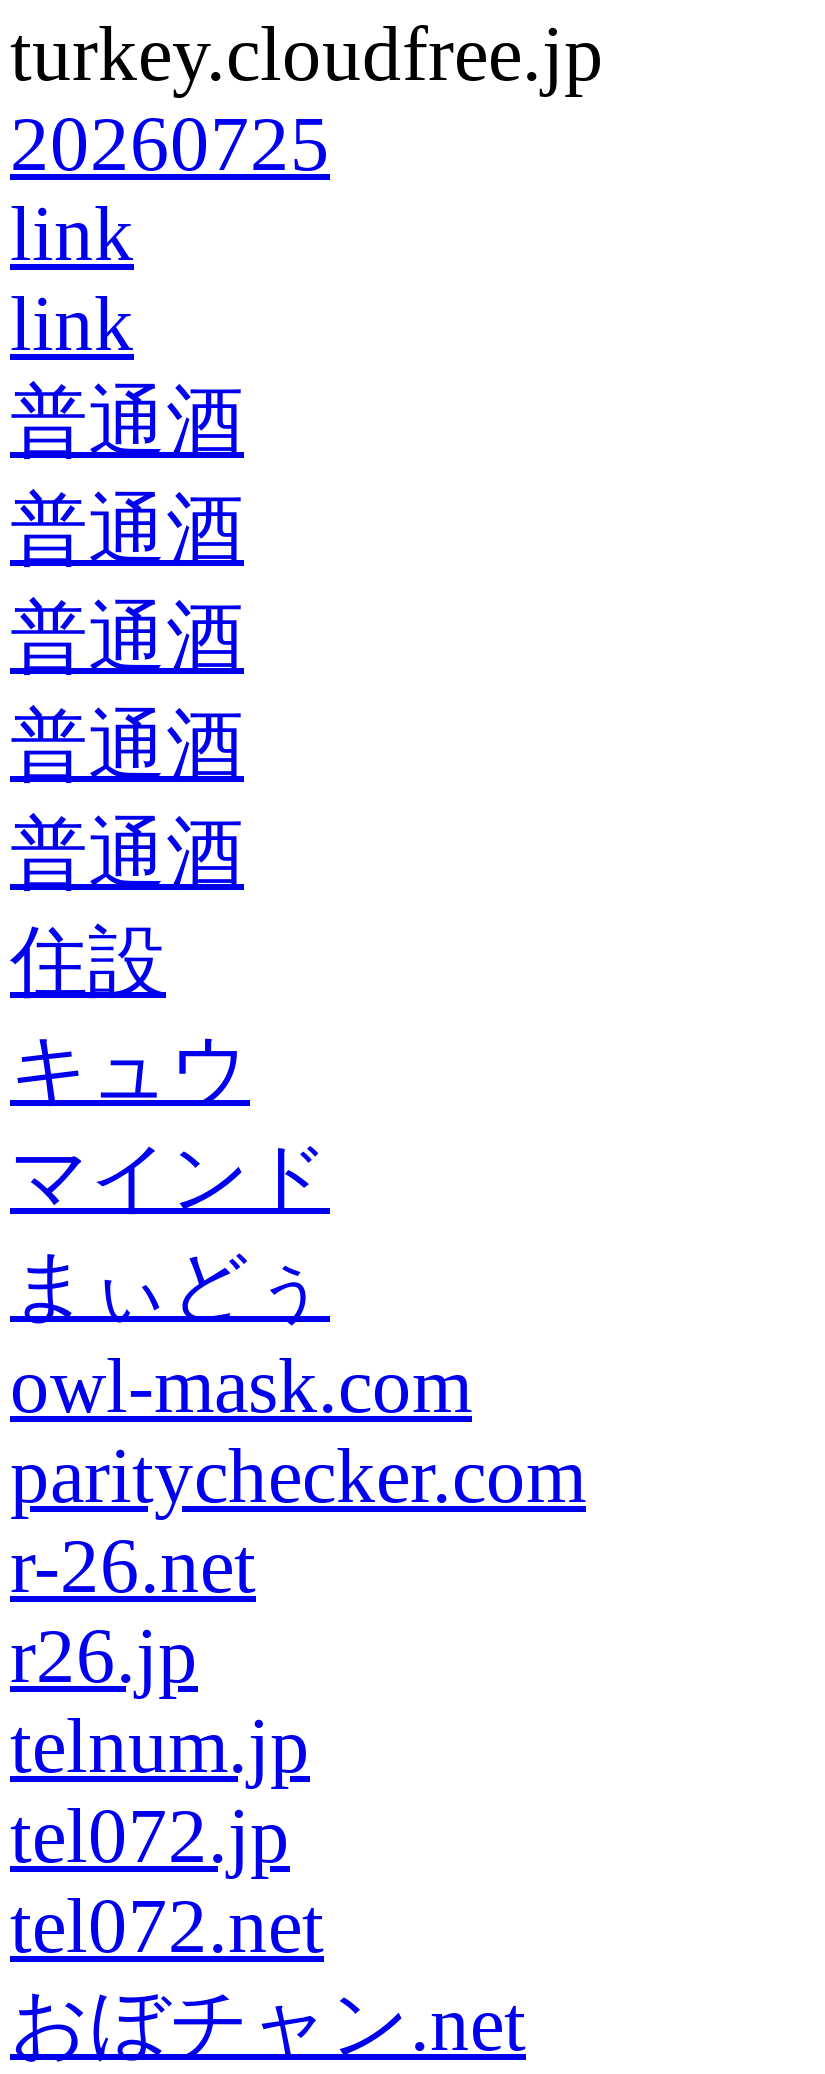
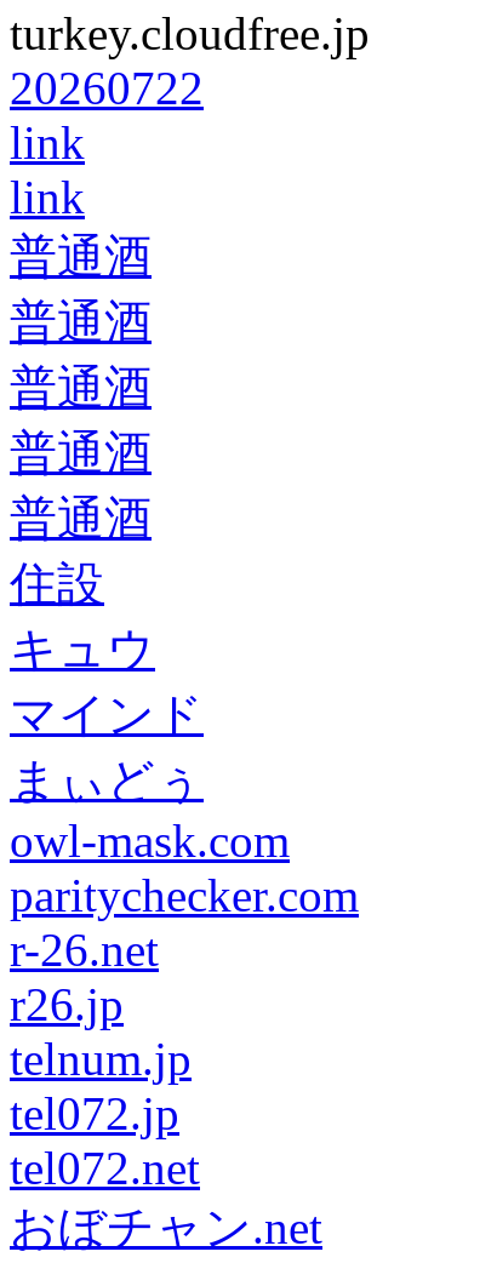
- 20260725
+ 20260722
